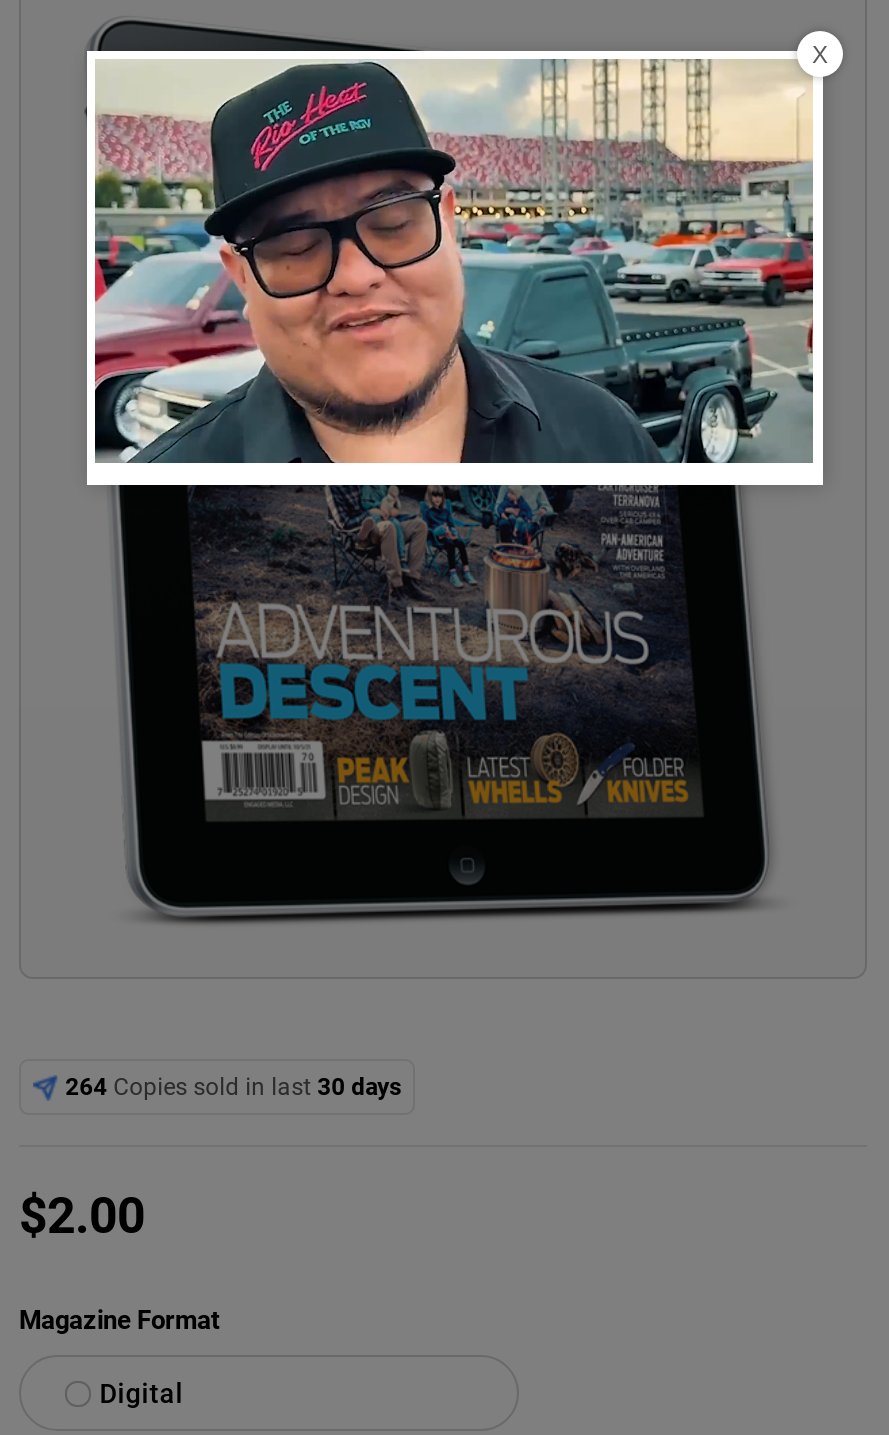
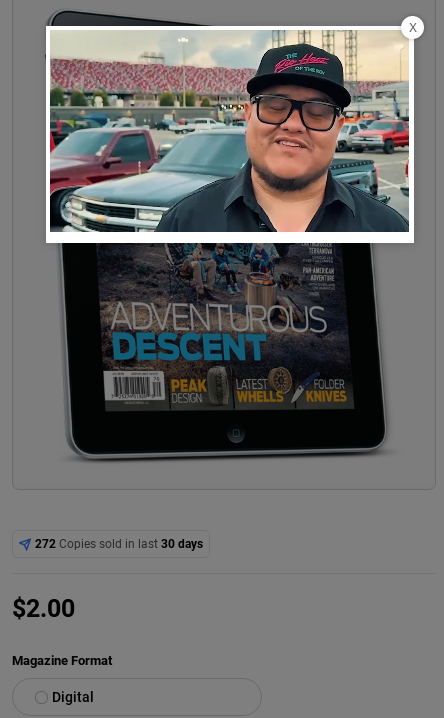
- [image]
+ [image]

- 264 Copies sold in last 30 days
+ 272 Copies sold in last 30 days
